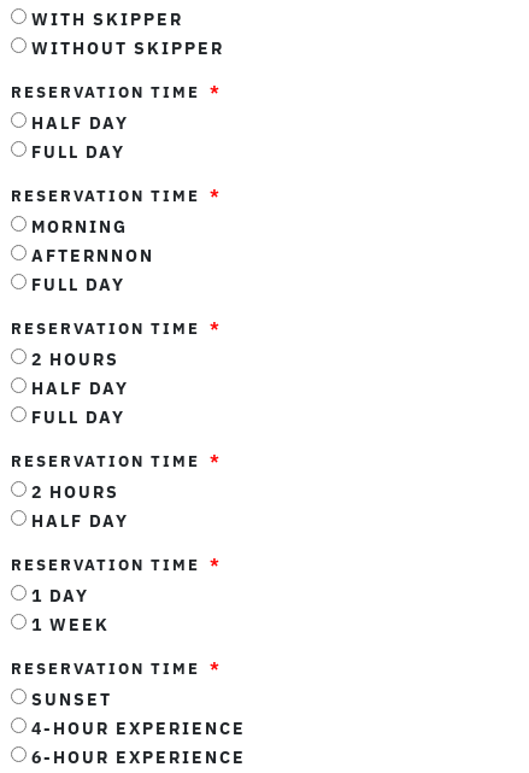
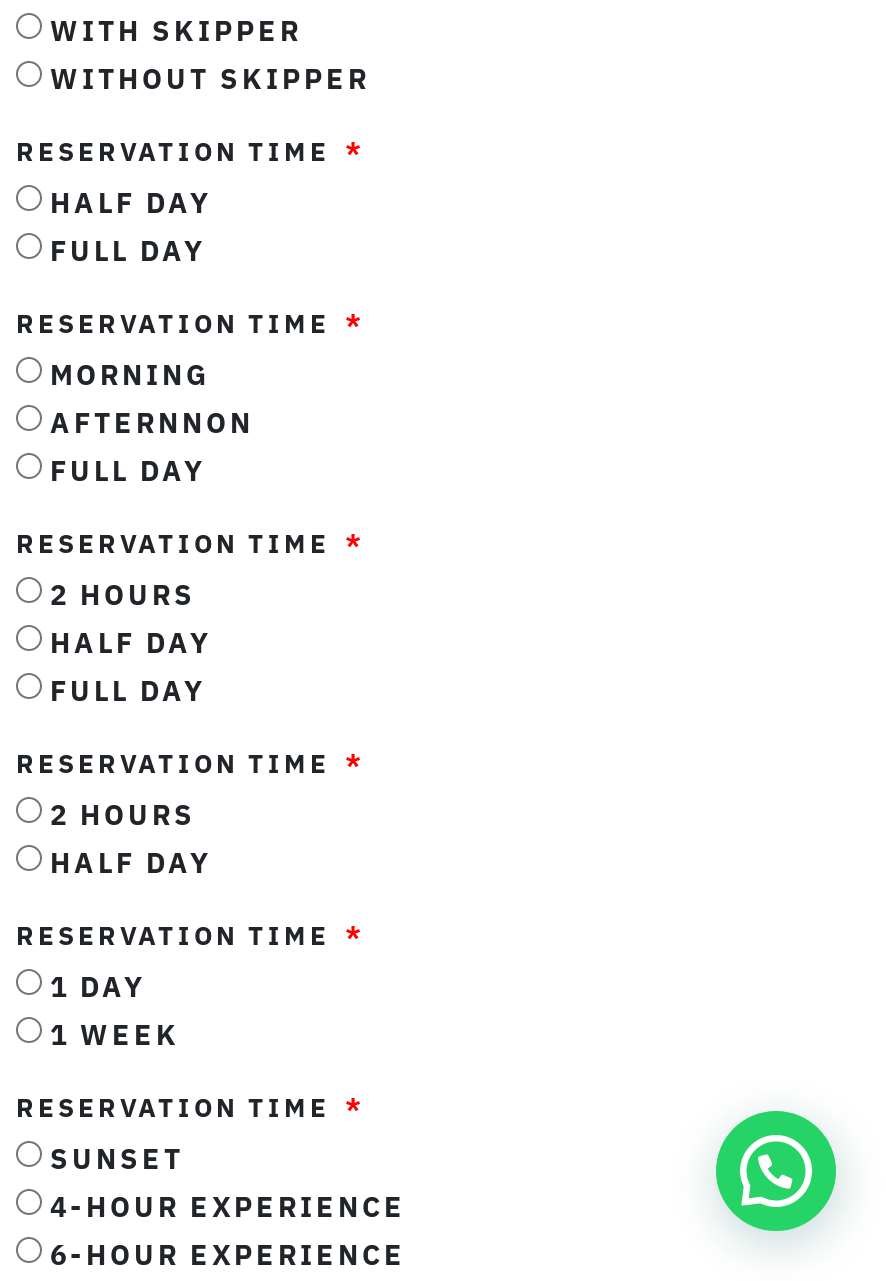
+ [image]
